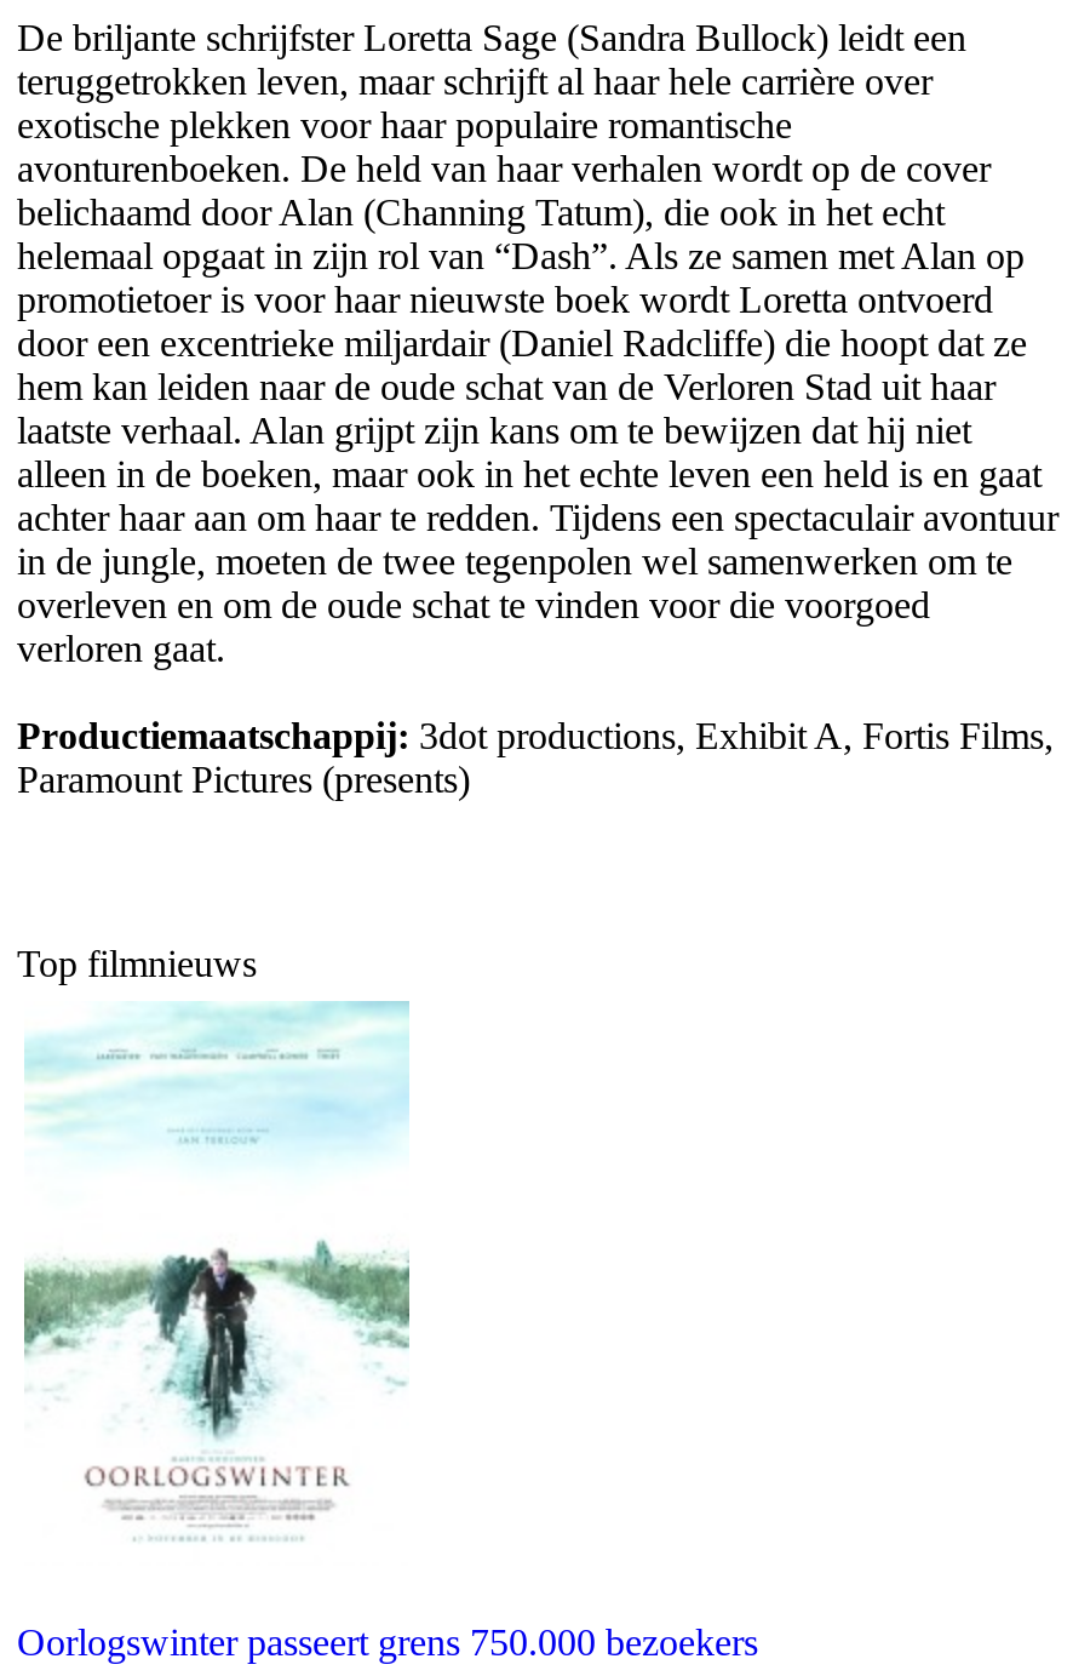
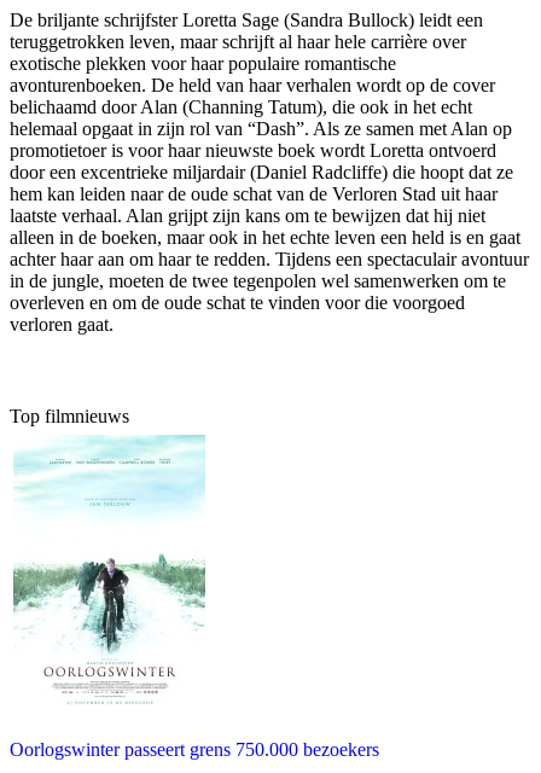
- Productiemaatschappij: 3dot productions, Exhibit A, Fortis Films,
- Paramount Pictures (presents)
